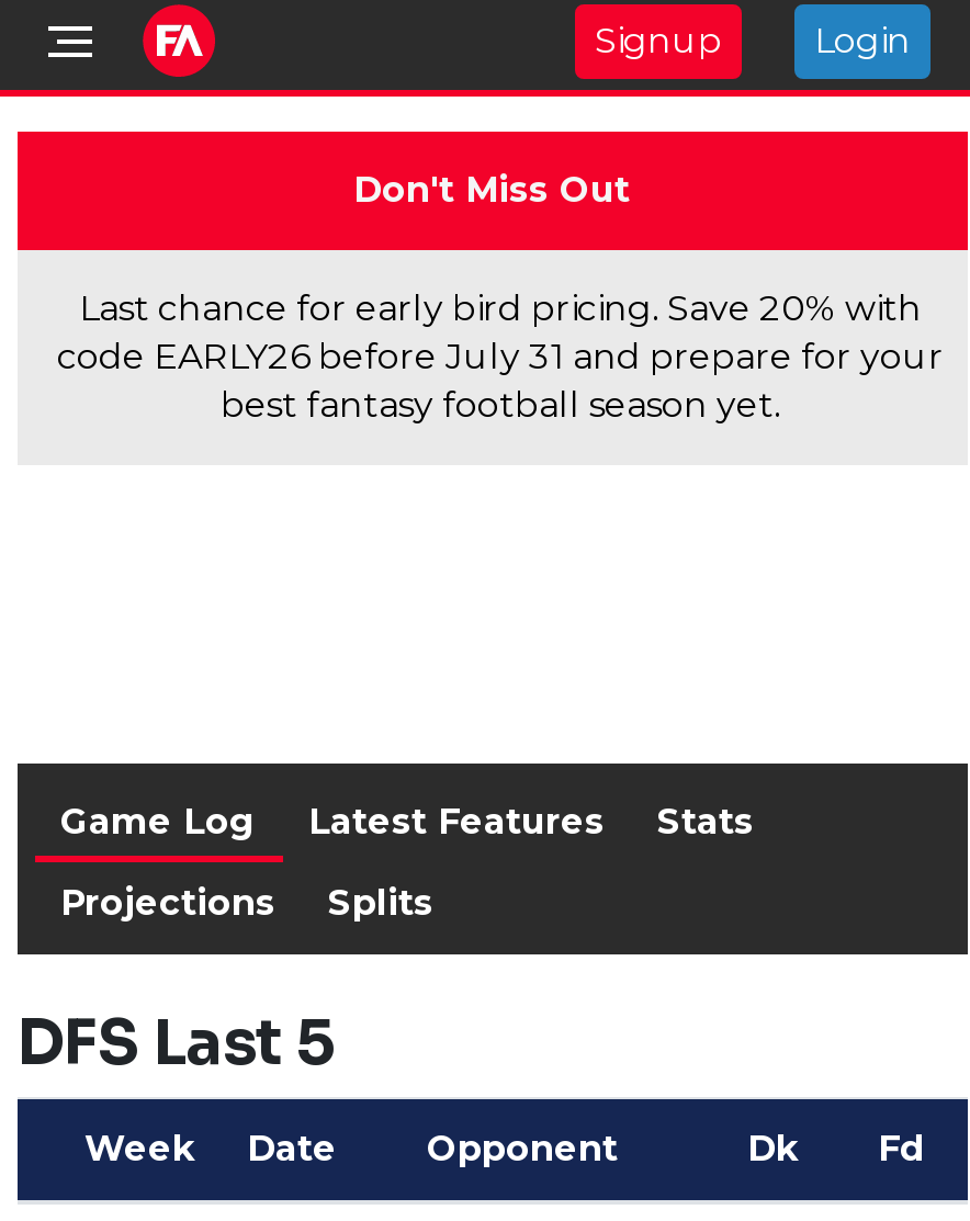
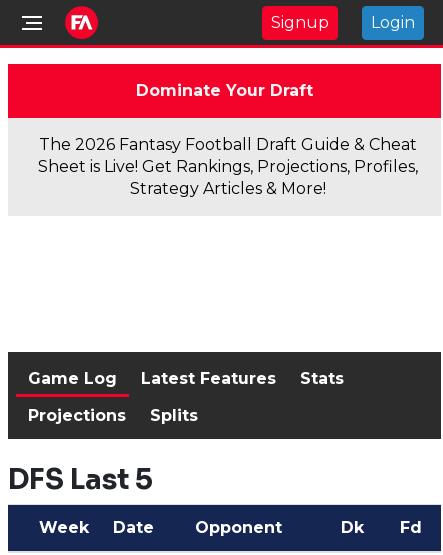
- Don't Miss Out
+ Dominate Your Draft

- Last chance for early bird pricing. Save 20% with
- code EARLY26 before July 31 and prepare for your
- best fantasy football season yet.
+ The 2026 Fantasy Football Draft Guide & Cheat
+ Sheet is Live! Get Rankings, Projections, Profiles,
+ Strategy Articles & More!
